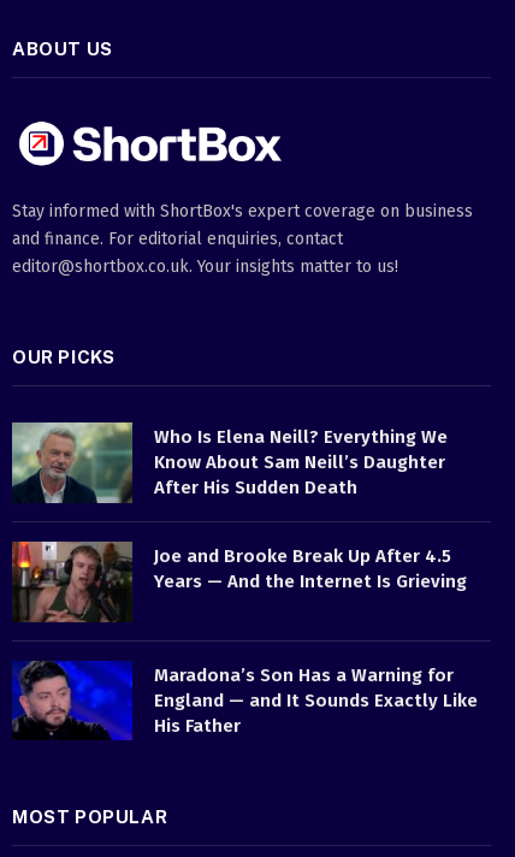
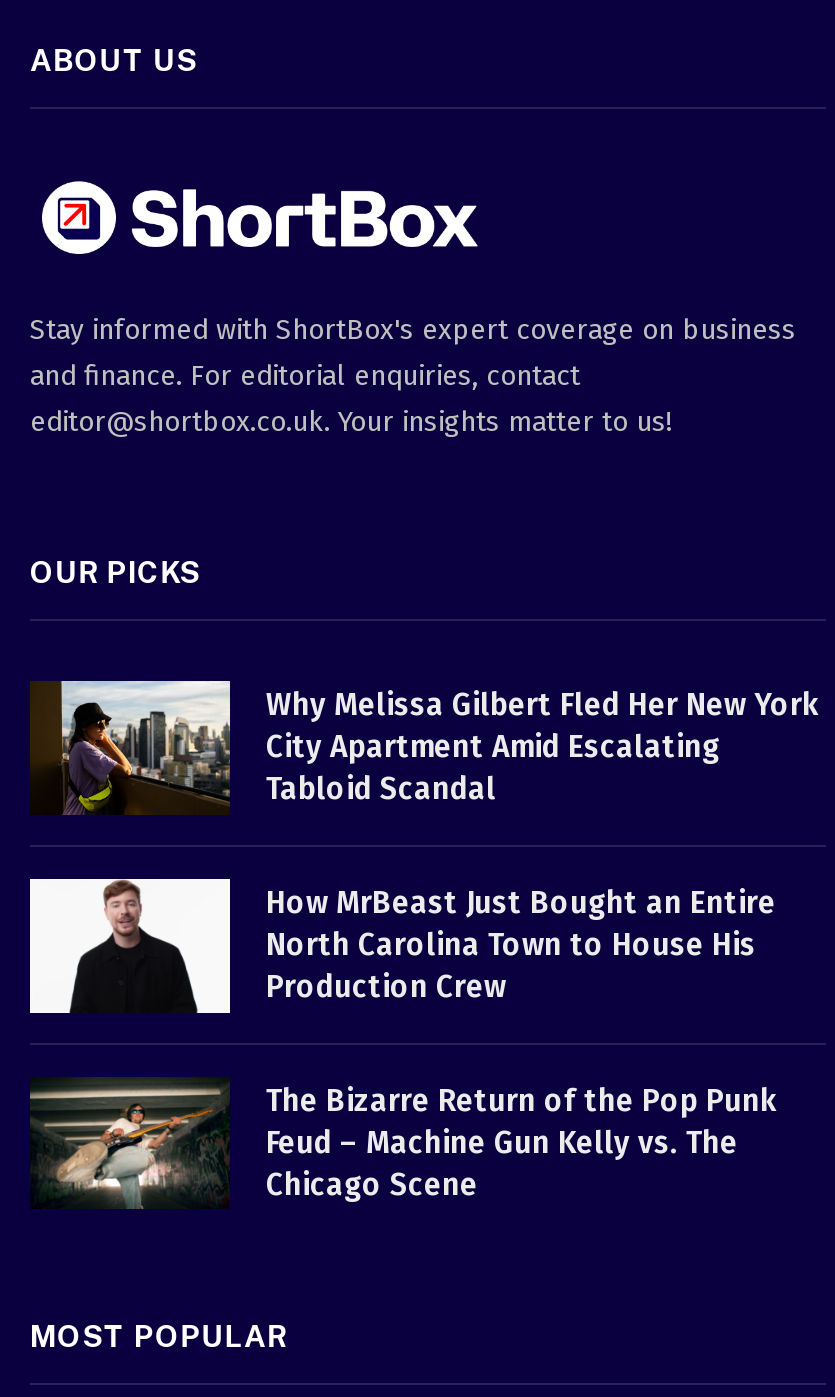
- [image]
- Who Is Elena Neill? Everything We
- Know About Sam Neill’s Daughter
- After His Sudden Death
+ [image]
+ Why Melissa Gilbert Fled Her New York
+ City Apartment Amid Escalating
+ Tabloid Scandal

- [image]
- Joe and Brooke Break Up After 4.5
- Years — And the Internet Is Grieving
+ [image]
+ How MrBeast Just Bought an Entire
+ North Carolina Town to House His
+ Production Crew

- [image]
- Maradona’s Son Has a Warning for
- England — and It Sounds Exactly Like
- His Father
+ [image]
+ The Bizarre Return of the Pop Punk
+ Feud – Machine Gun Kelly vs. The
+ Chicago Scene
